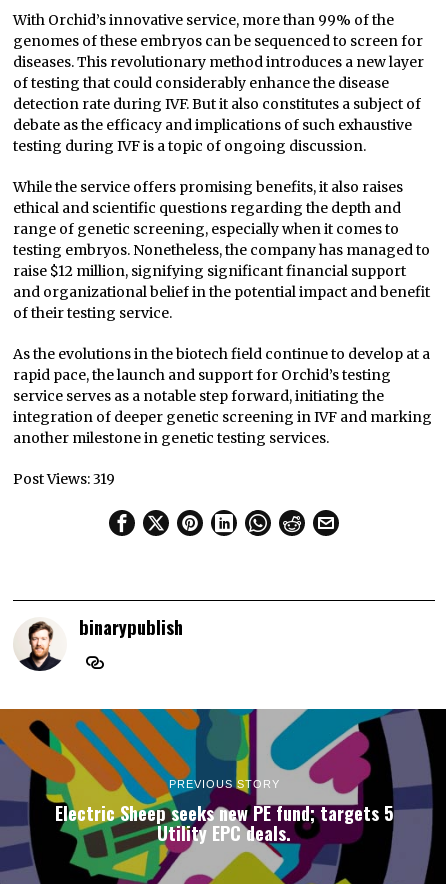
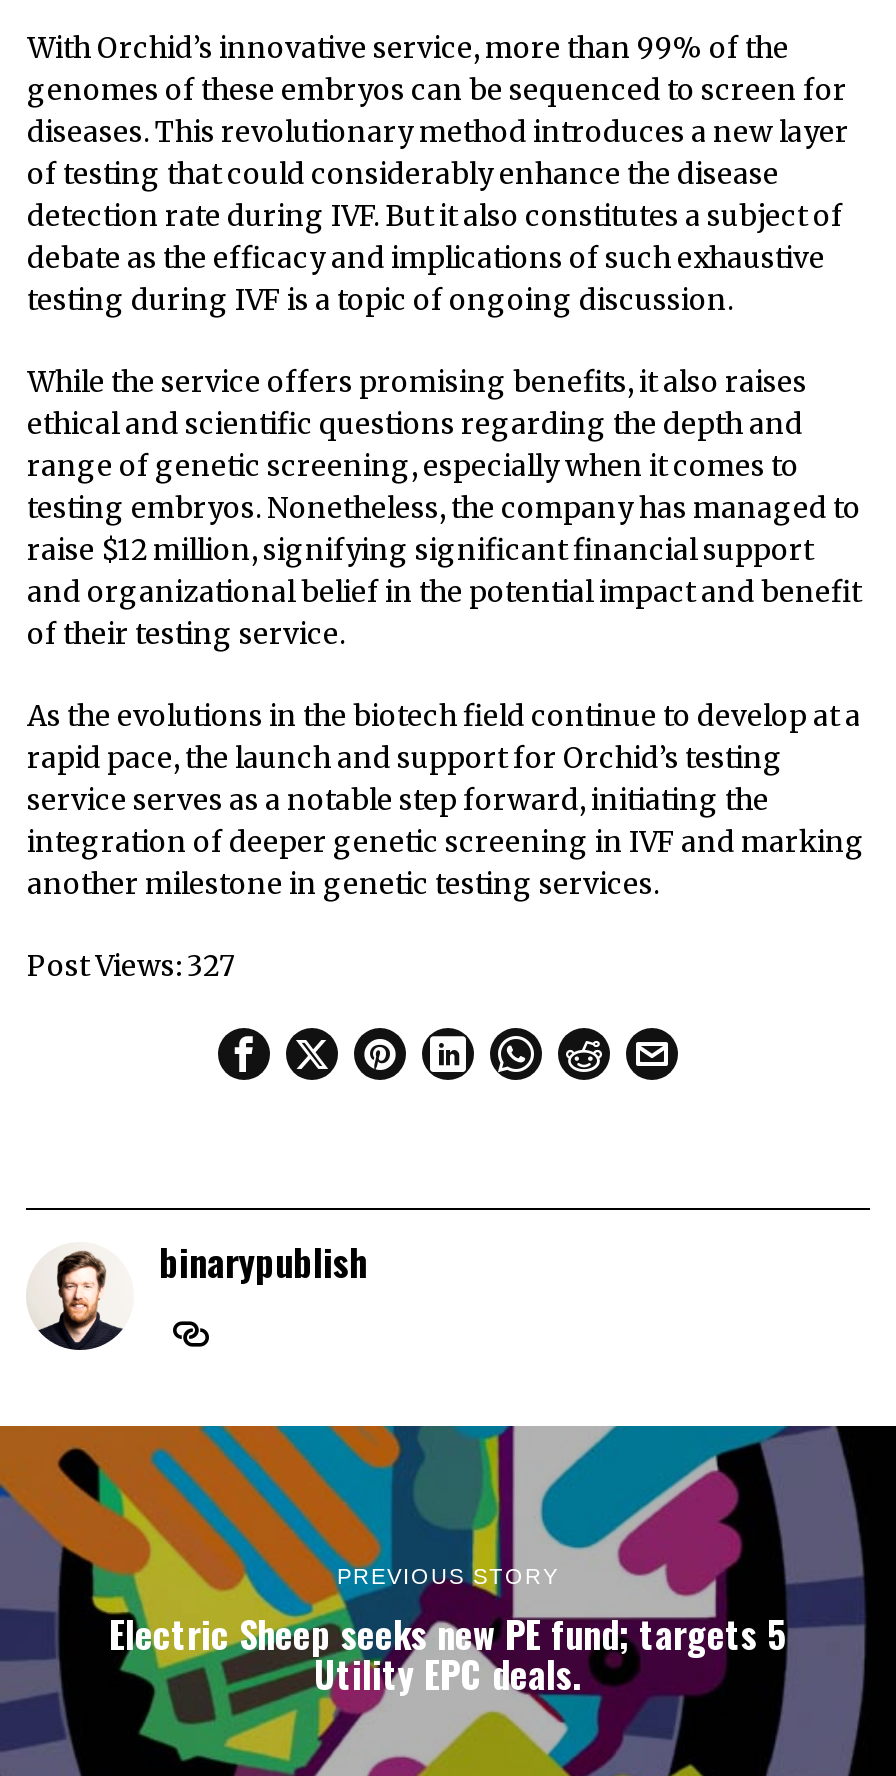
- Post Views: 319
+ Post Views: 327
